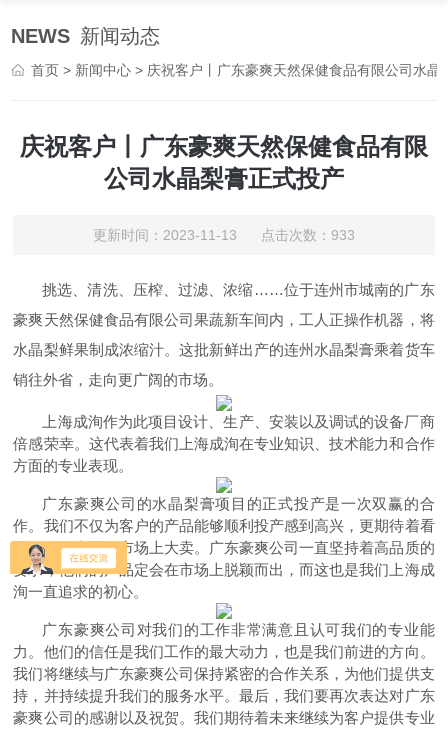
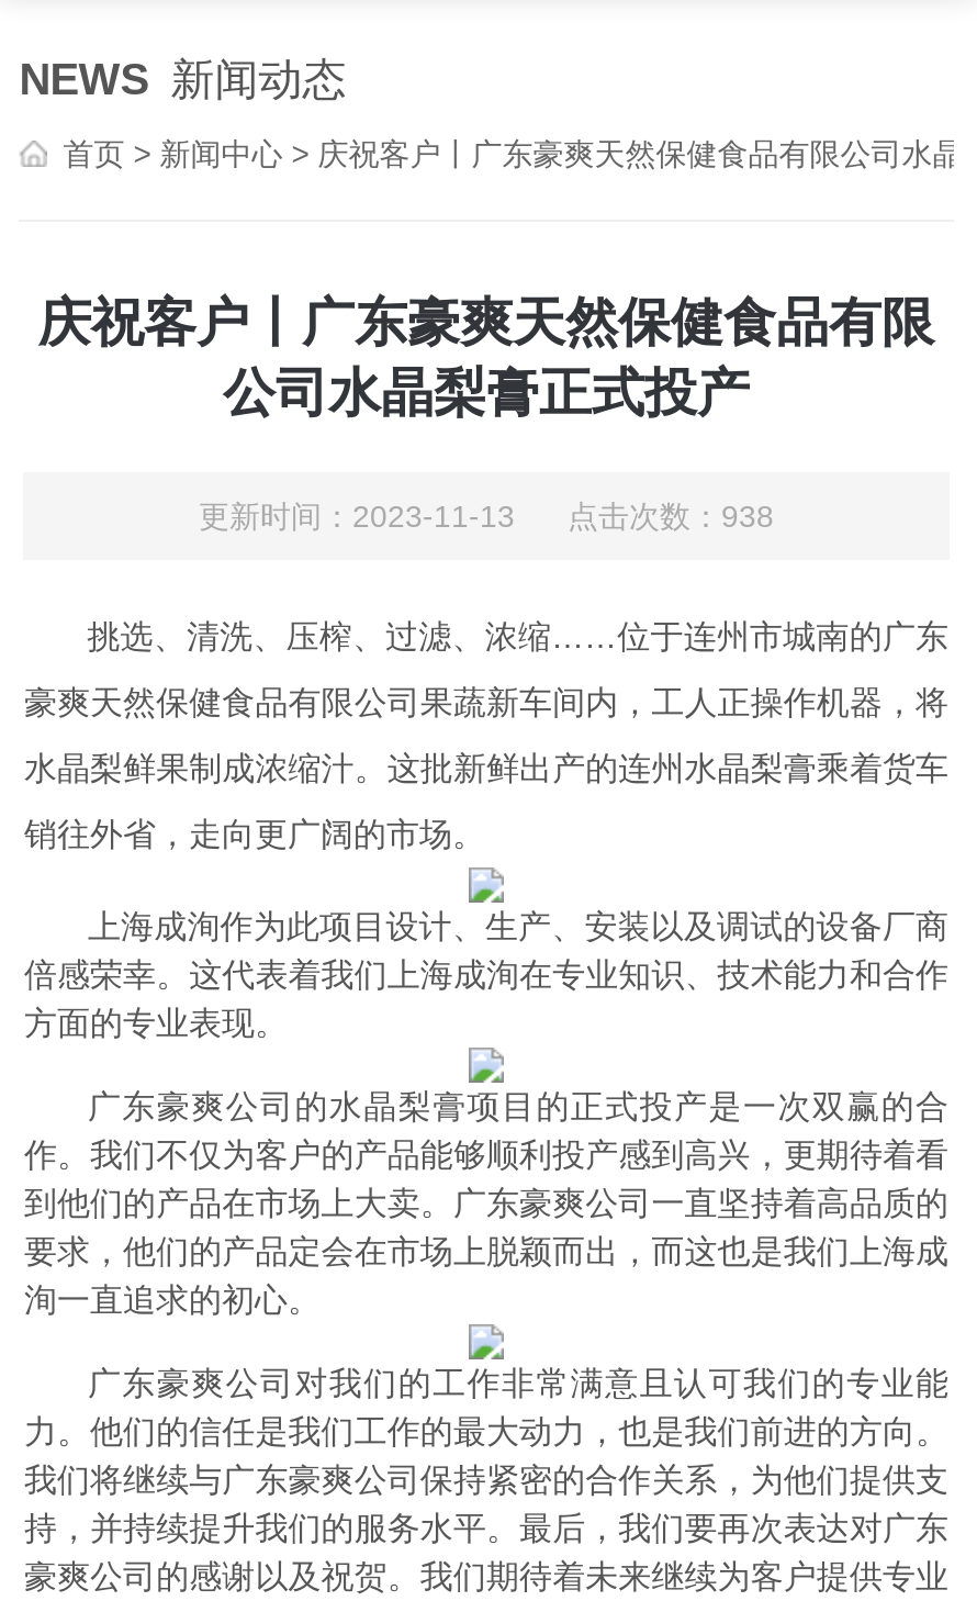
- 更新时间：2023-11-13 点击次数：933
+ 更新时间：2023-11-13 点击次数：938
